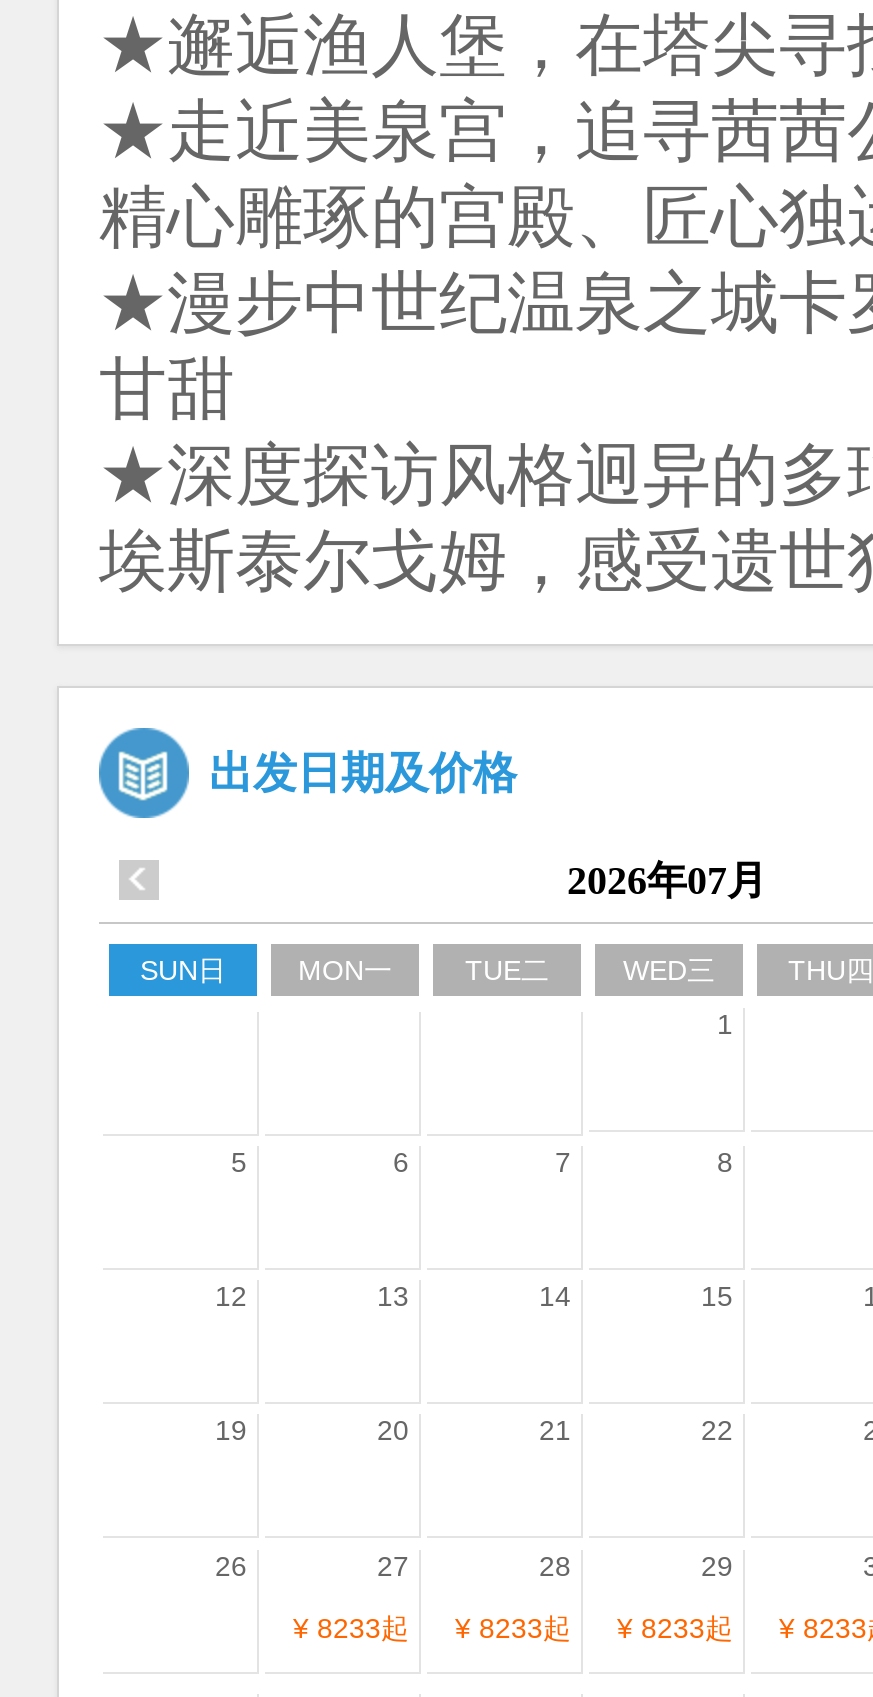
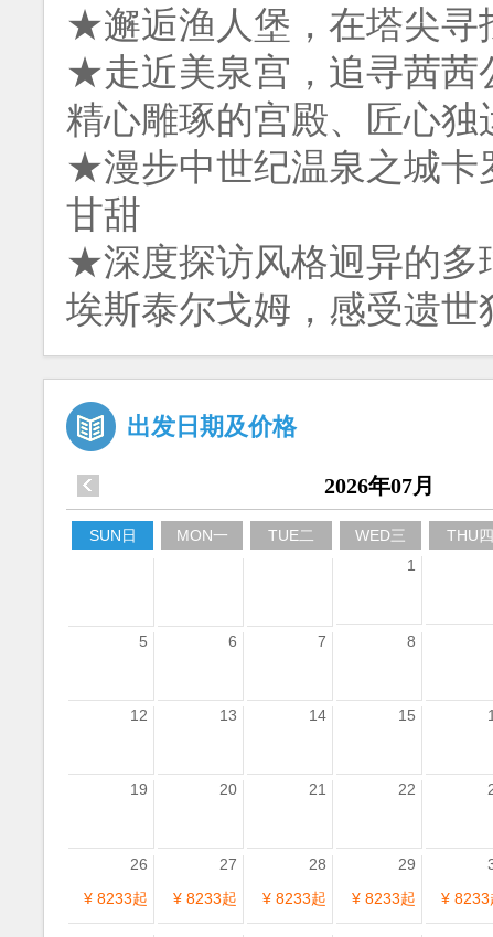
+ ¥ 8233起
